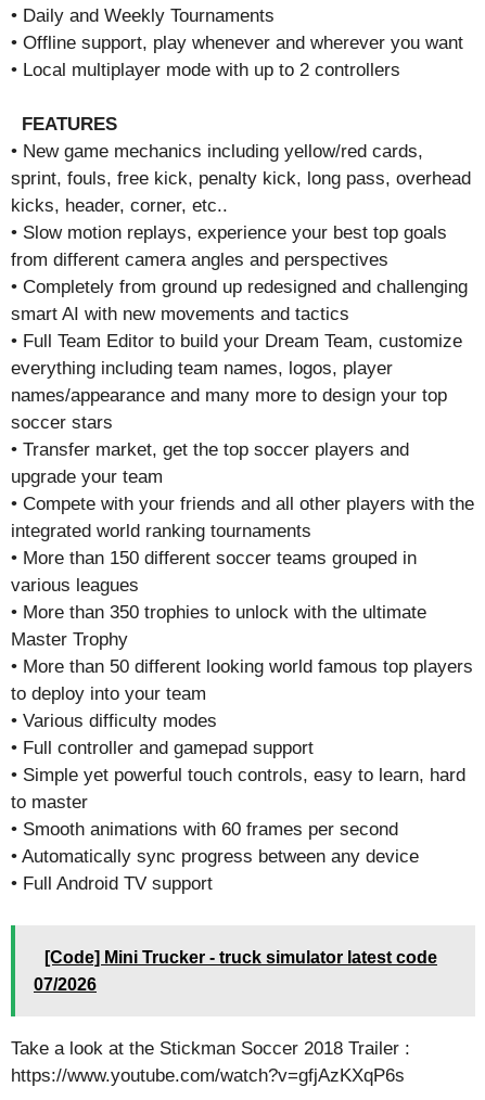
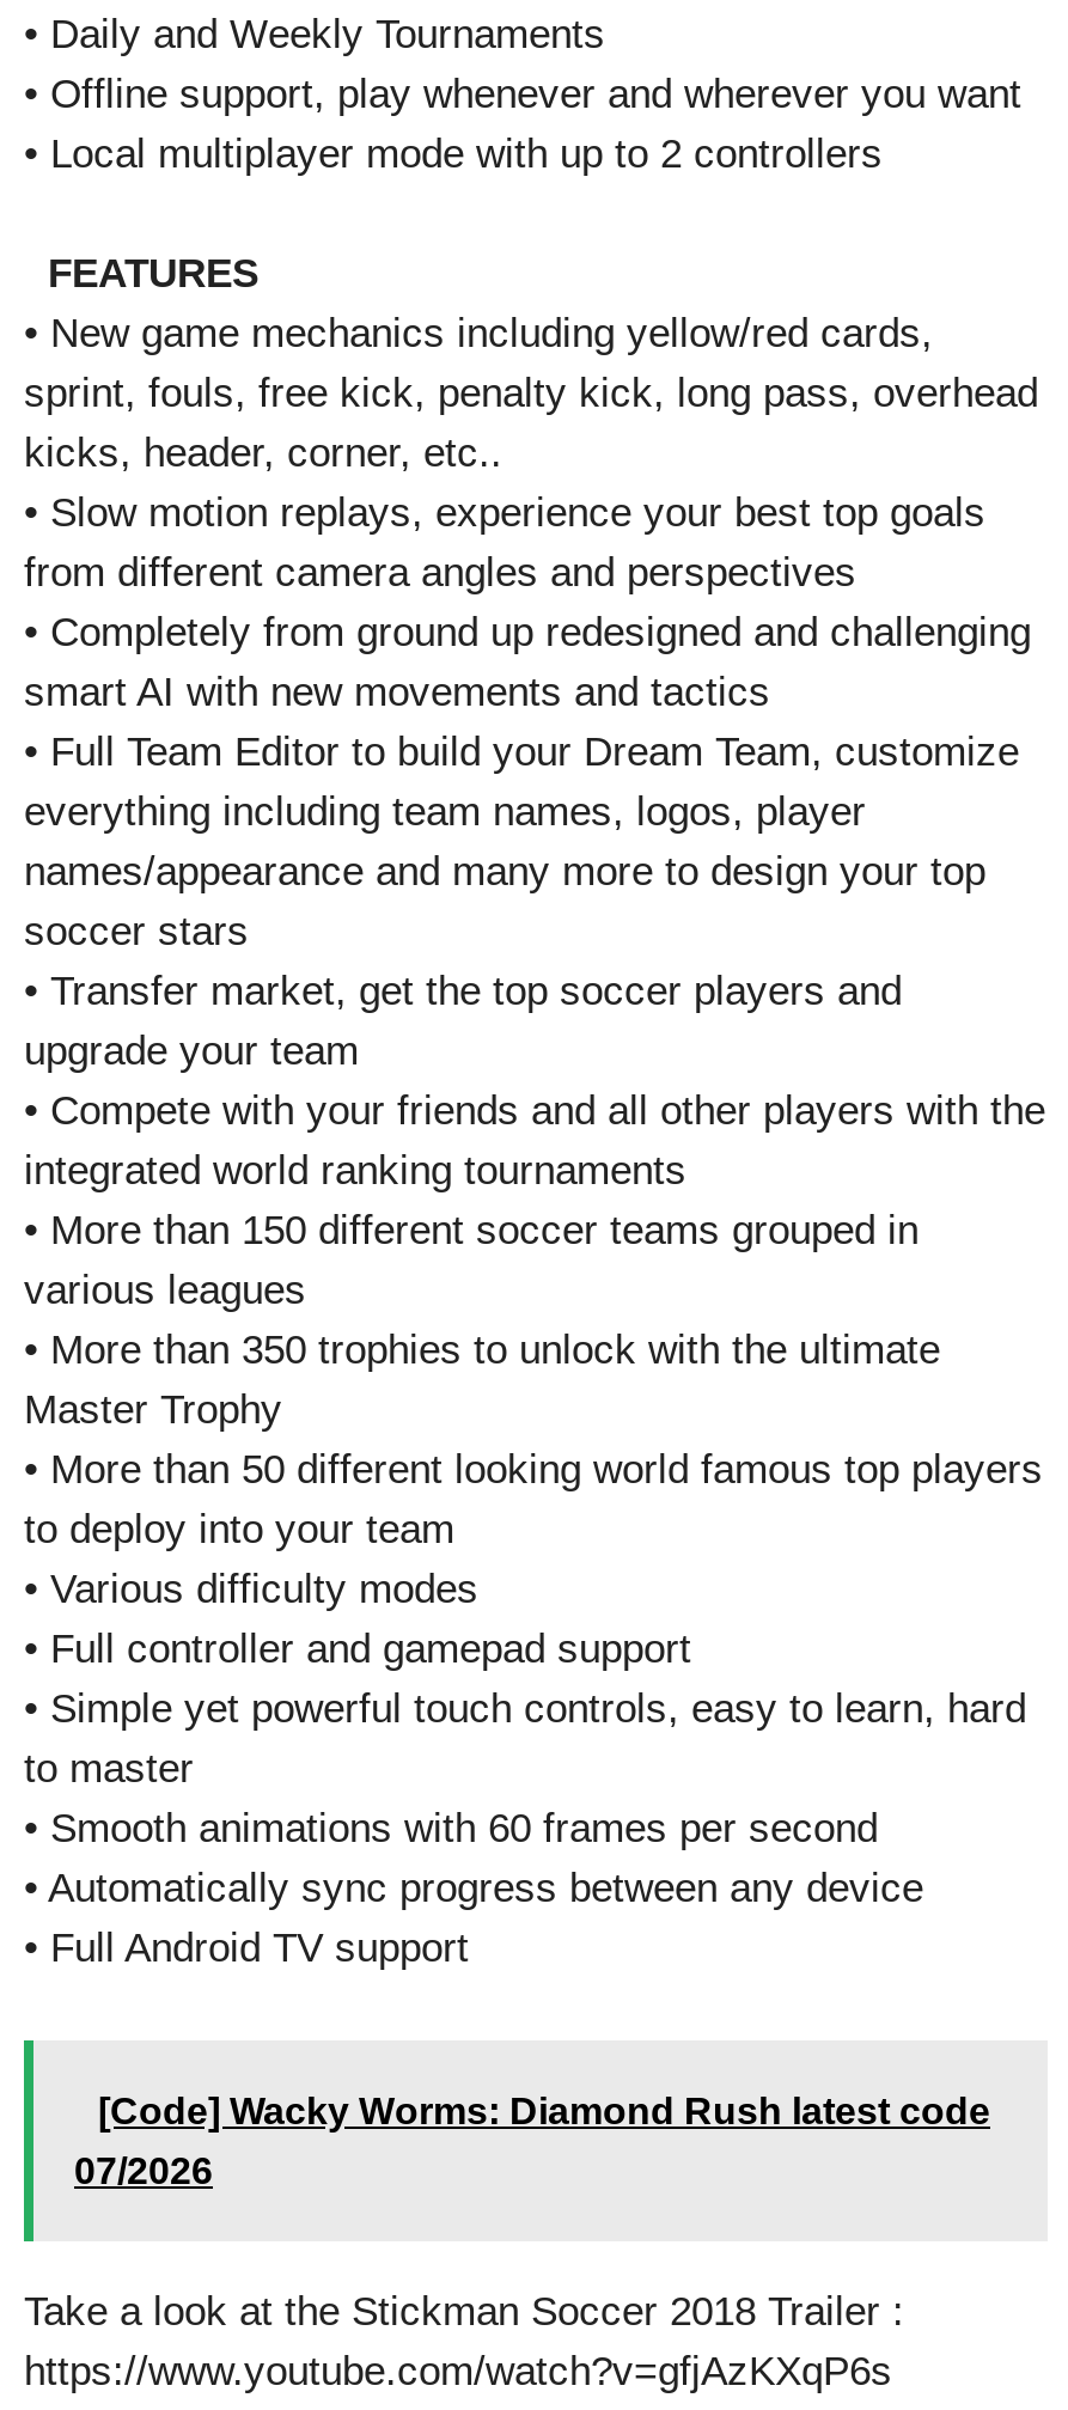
- [Code] Mini Trucker - truck simulator latest code
+ [Code] Wacky Worms: Diamond Rush latest code
